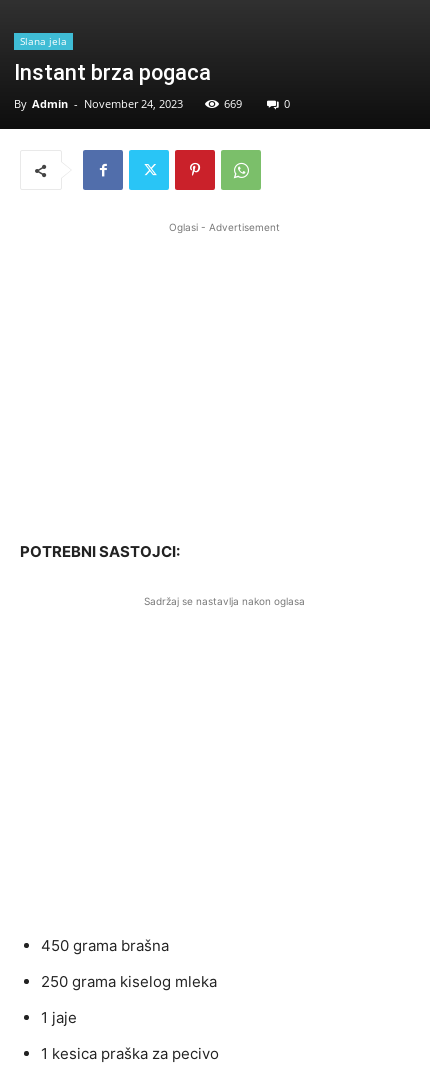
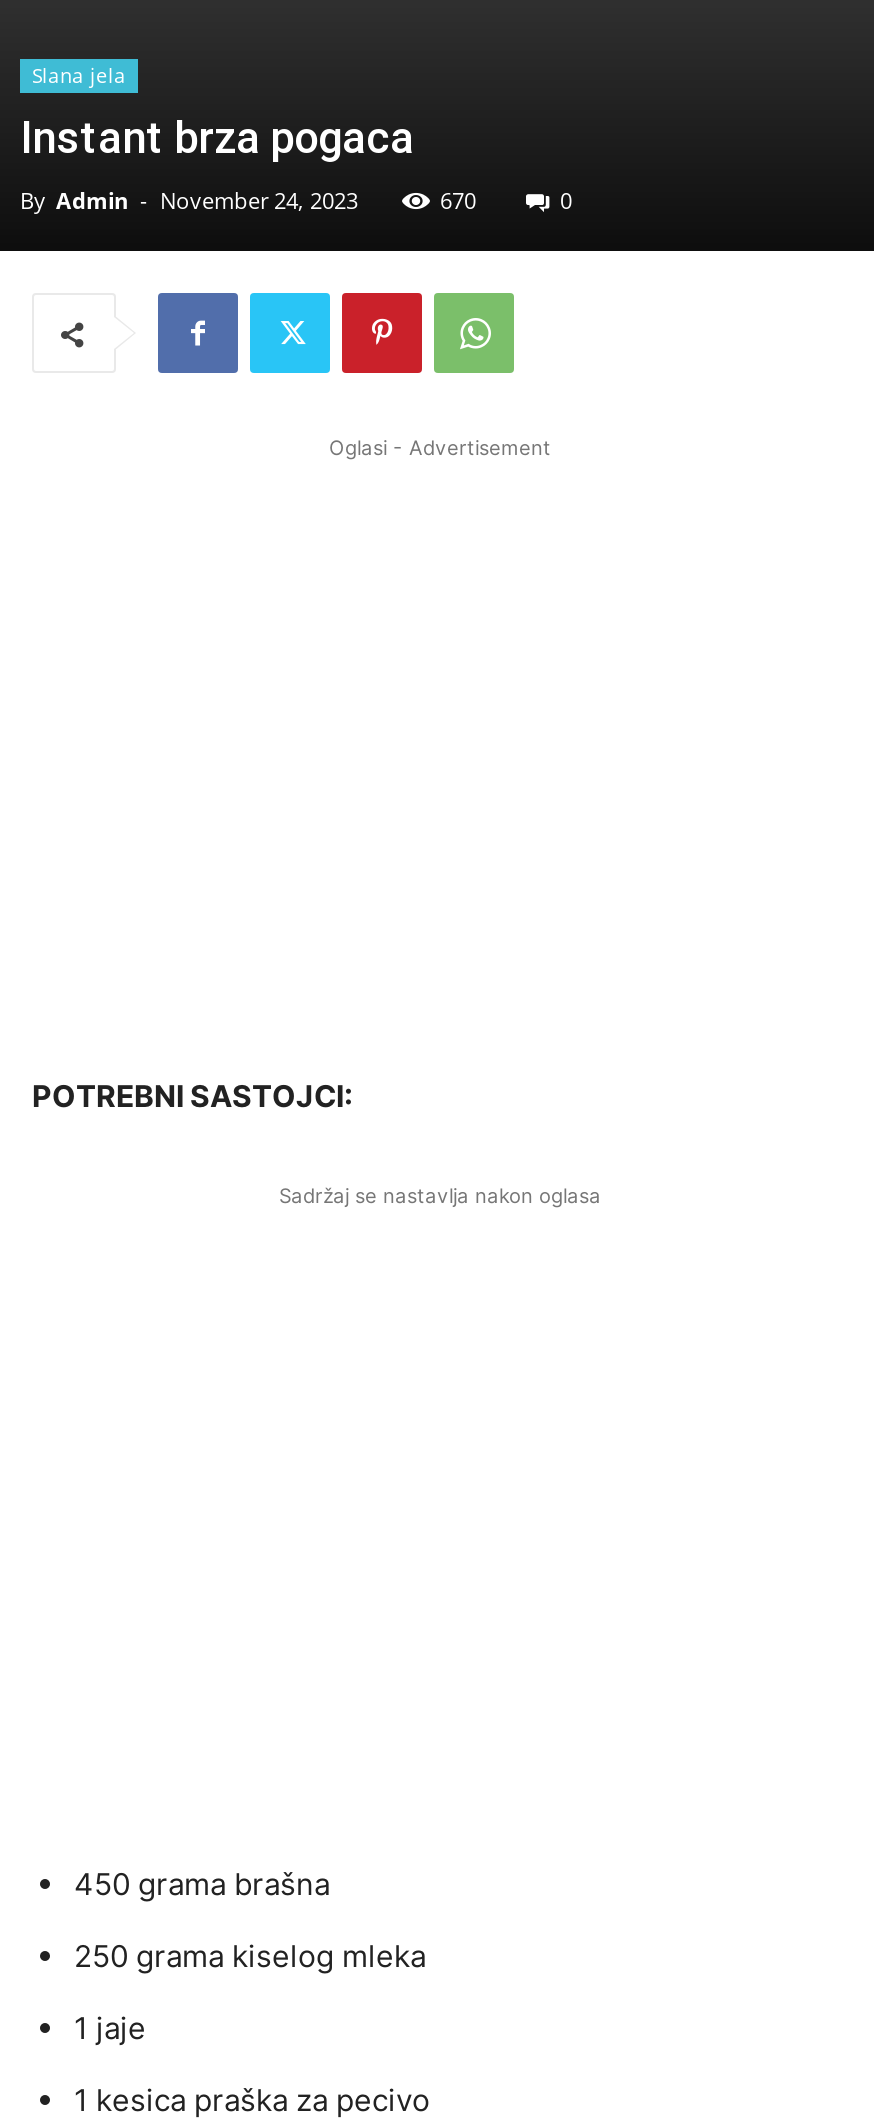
- 669
+ 670
